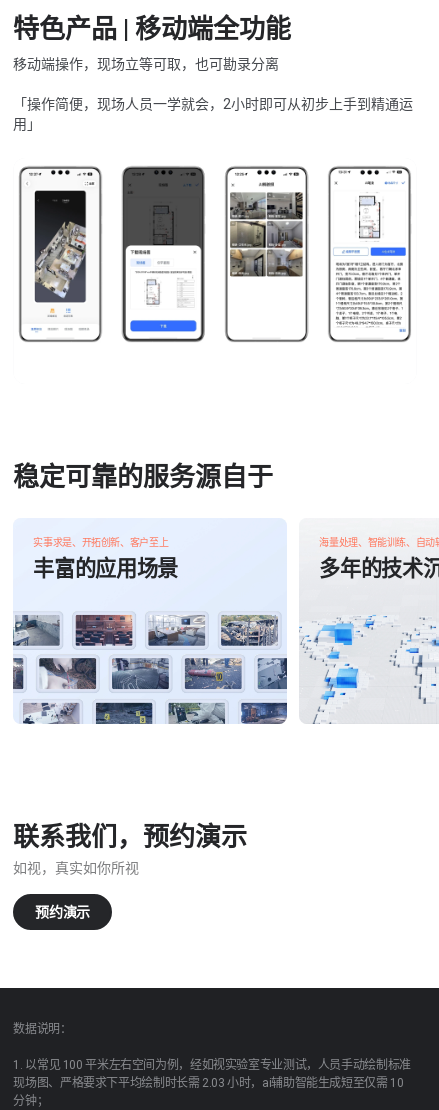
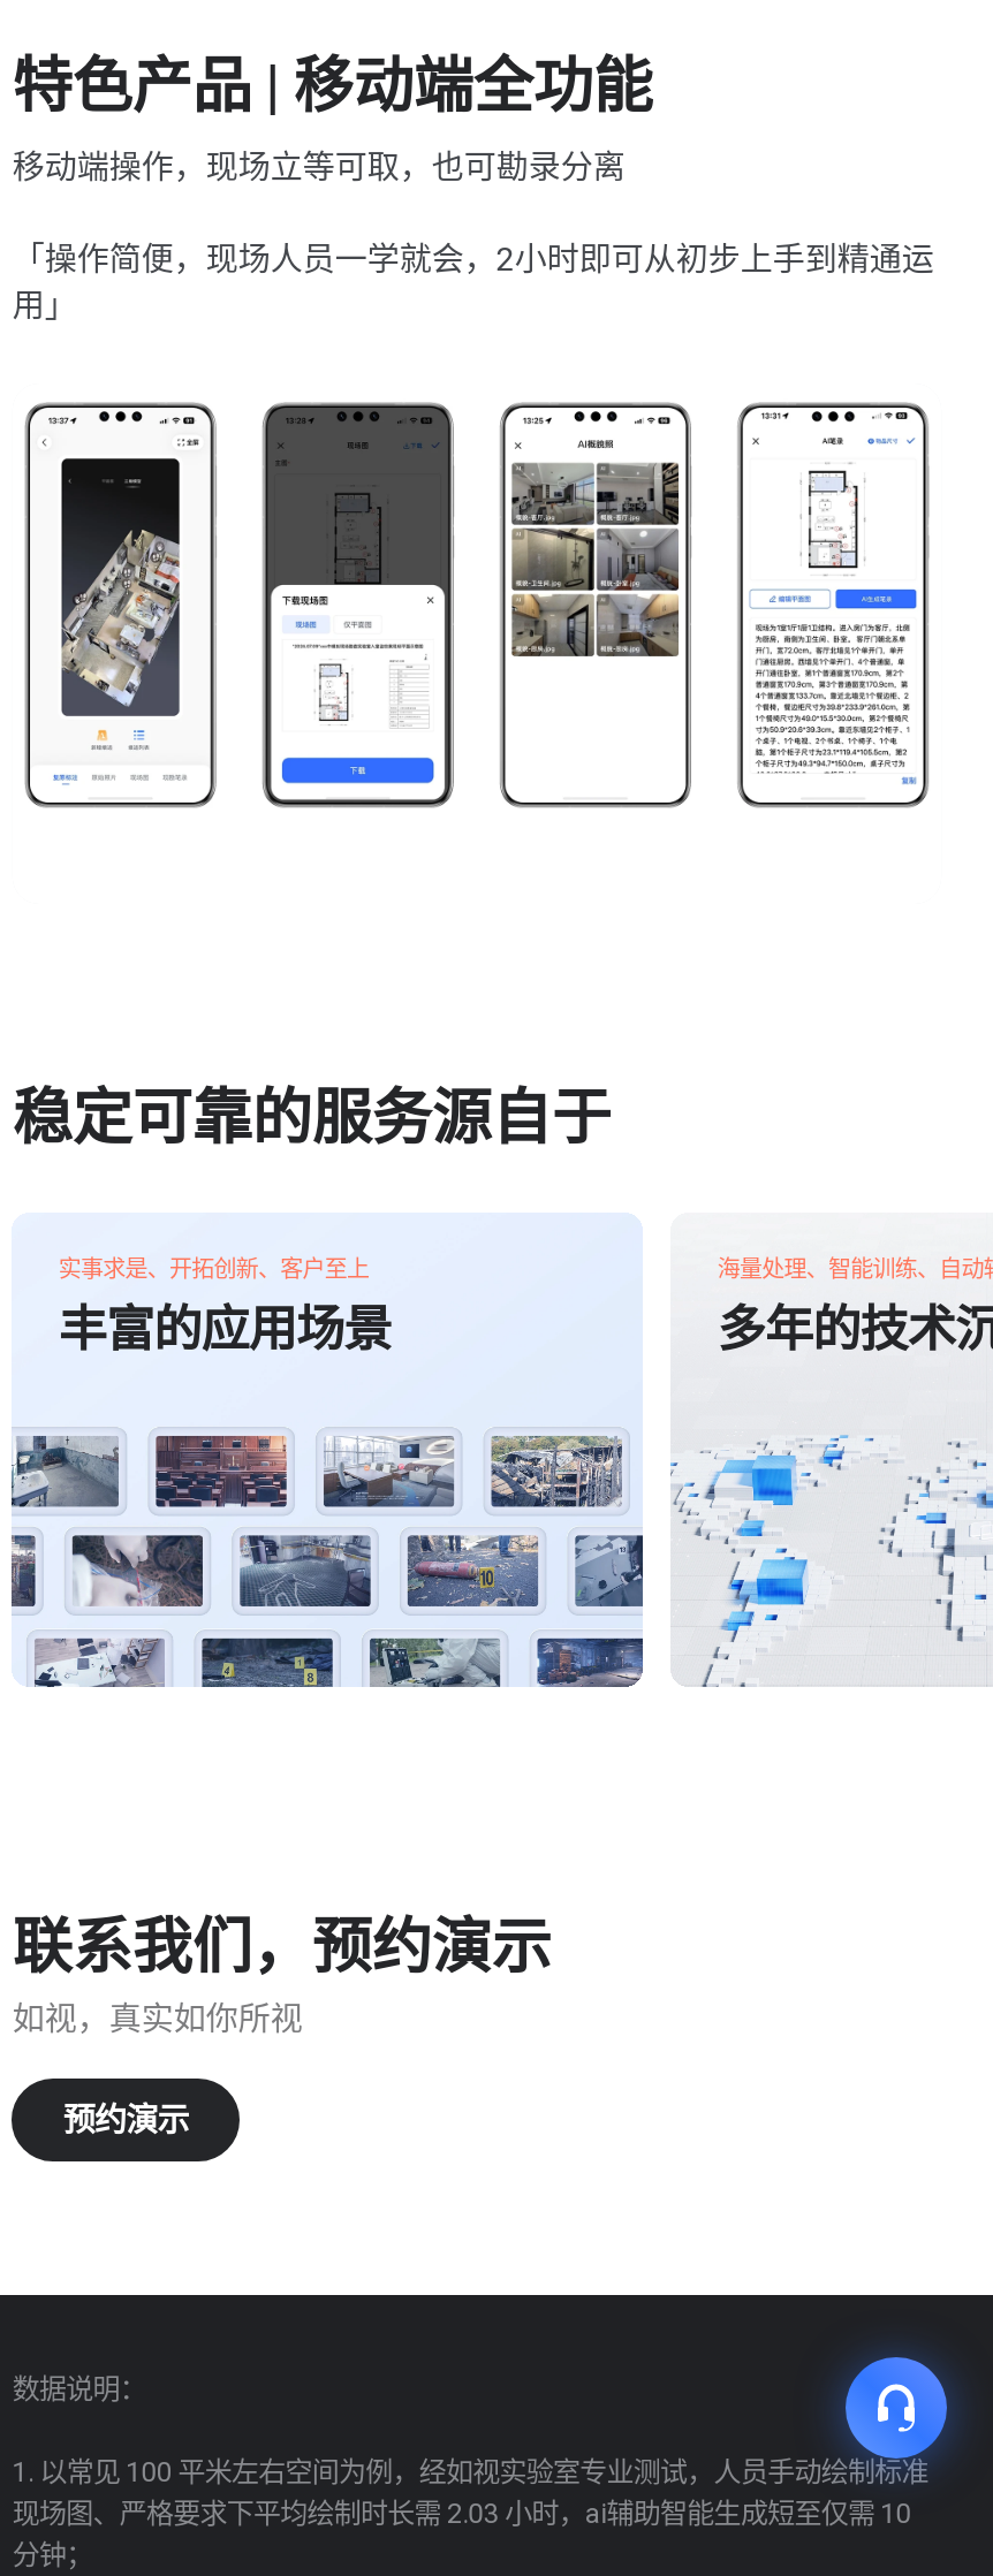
+ [image]
